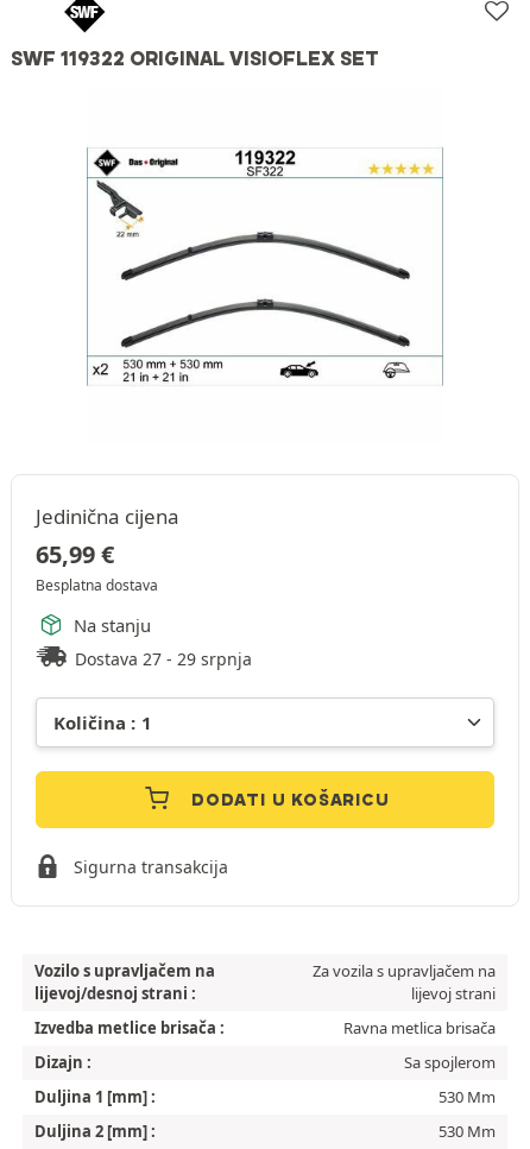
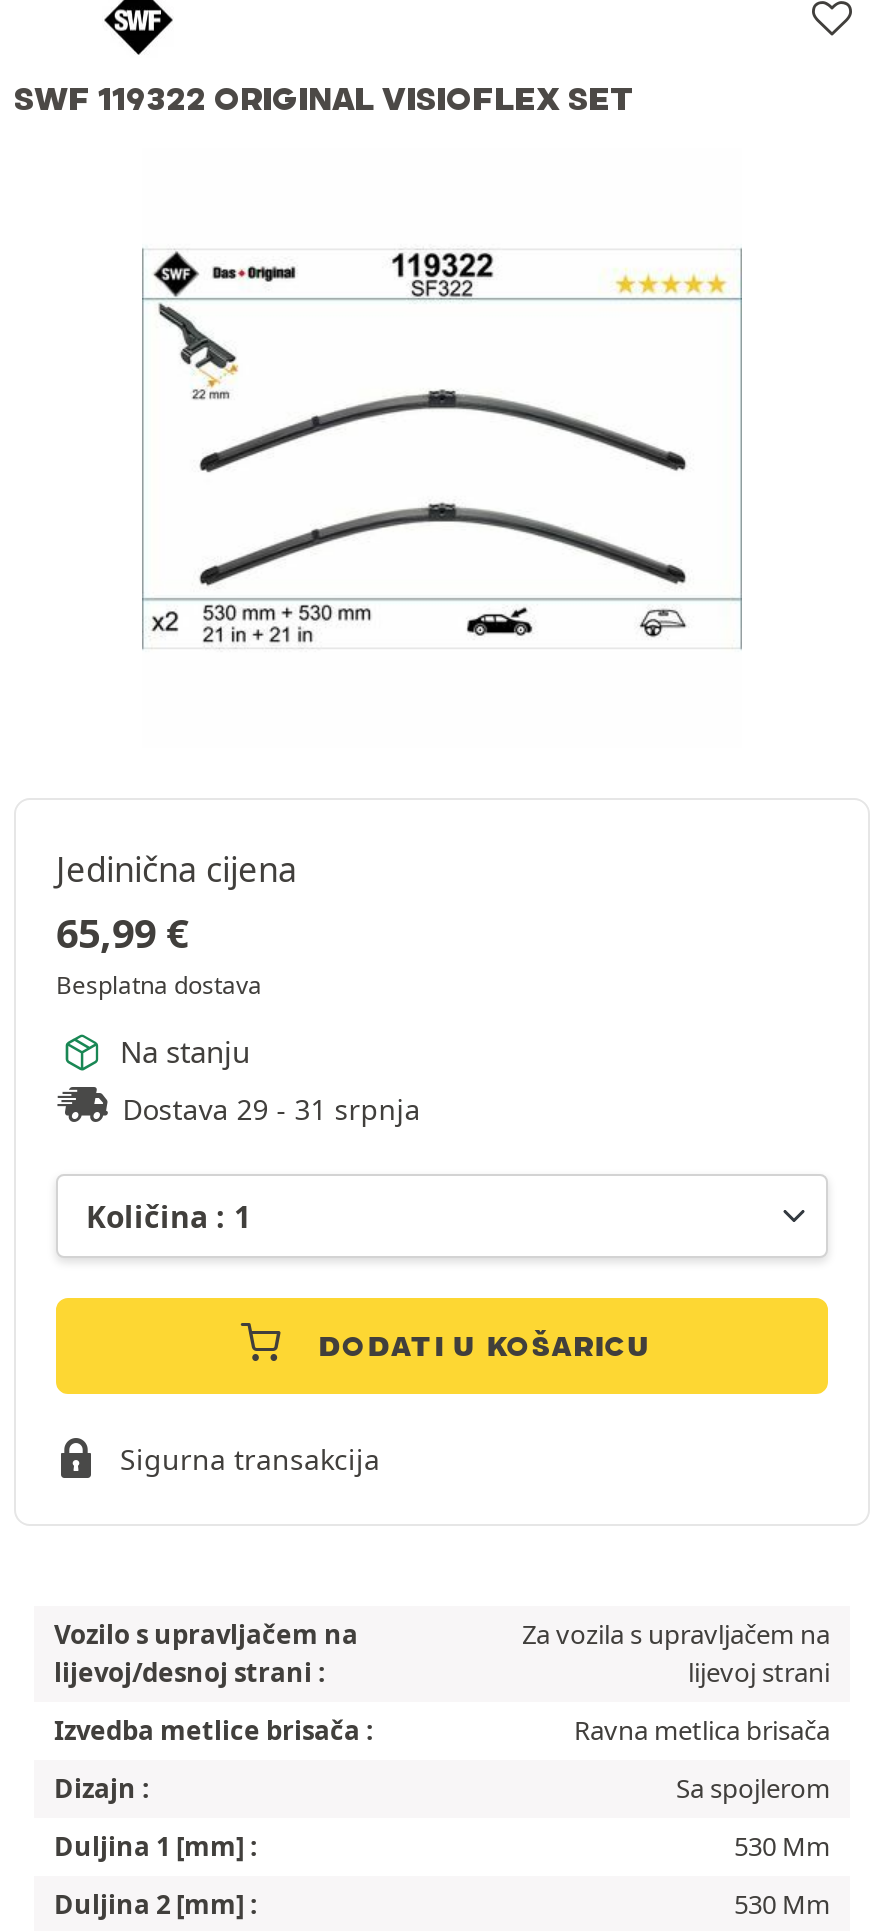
- Dostava 27 - 29 srpnja
+ Dostava 29 - 31 srpnja
